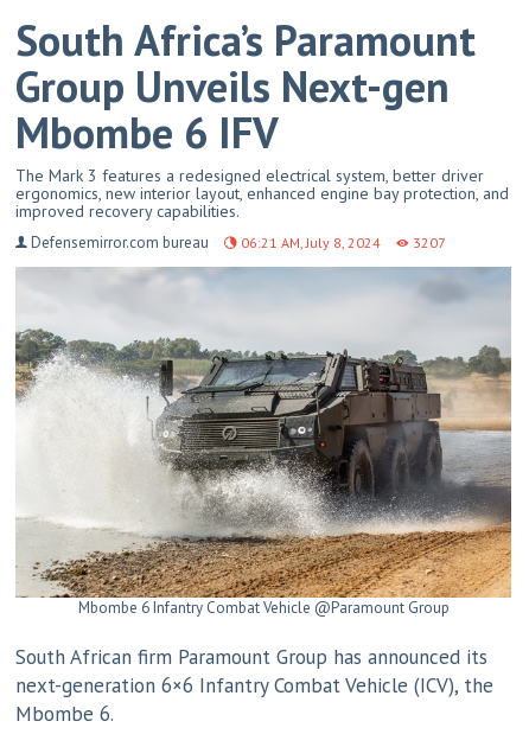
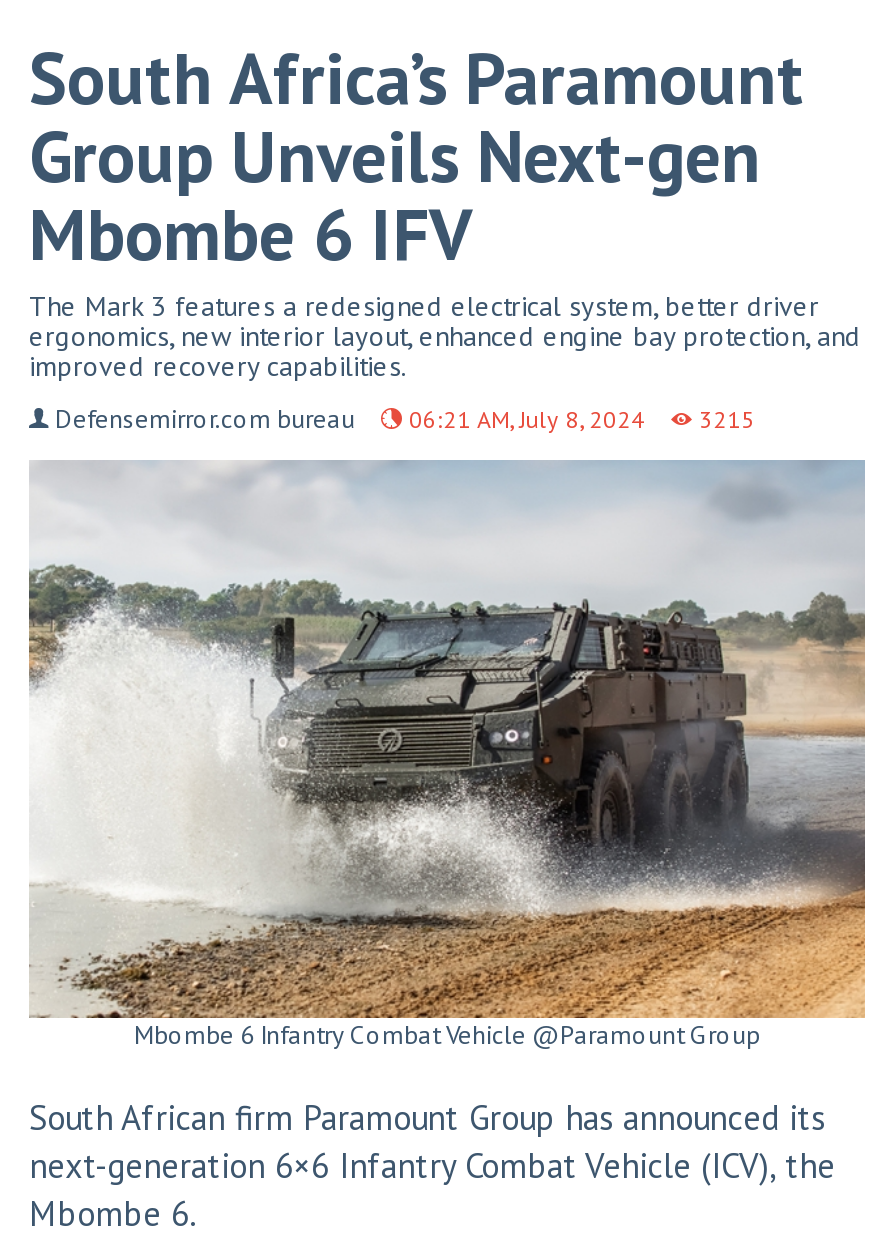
- Defensemirror.com bureau 06:21 AM, July 8, 2024 3207
+ Defensemirror.com bureau 06:21 AM, July 8, 2024 3215
